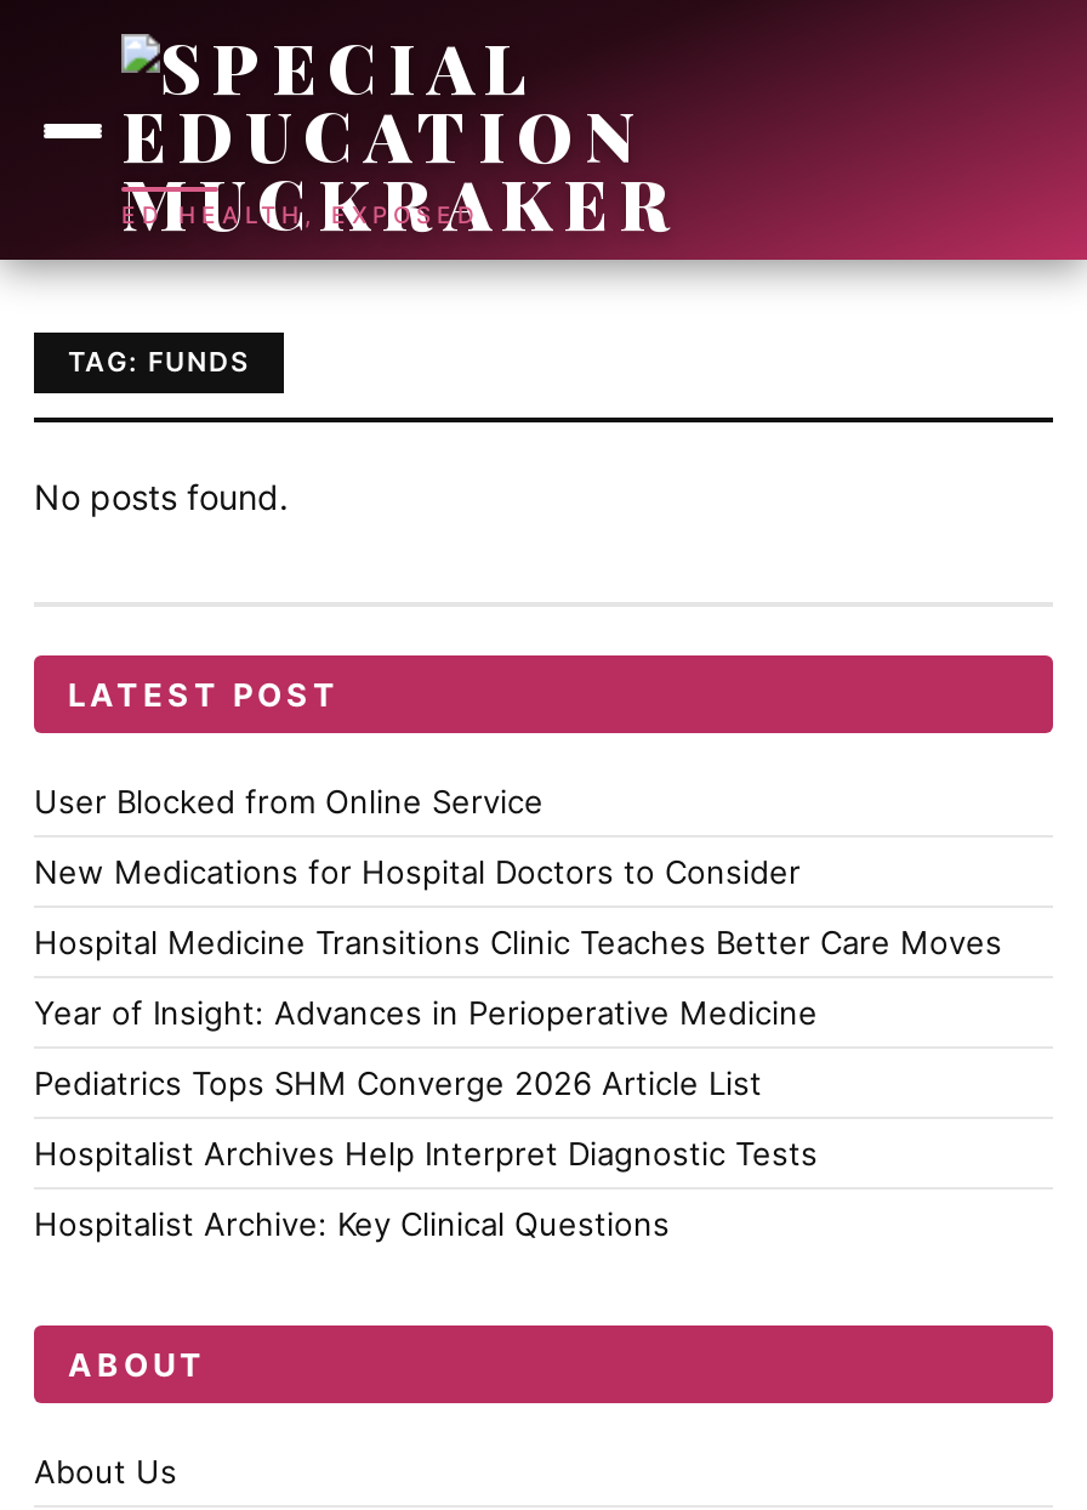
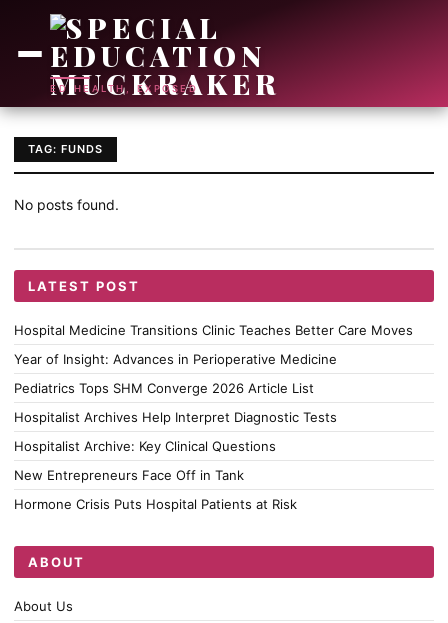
- User Blocked from Online Service
- New Medications for Hospital Doctors to Consider

moved up: Hospital Medicine Transitions Clinic Teaches Better Care Moves | Year of Insight: Advances in Perioperative Medicine | Pediatrics Tops SHM Converge 2026 Article List | Hospitalist Archives Help Interpret Diagnostic Tests | Hospitalist Archive: Key Clinical Questions

+ New Entrepreneurs Face Off in Tank
+ Hormone Crisis Puts Hospital Patients at Risk
